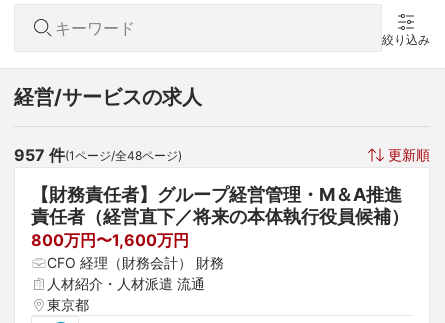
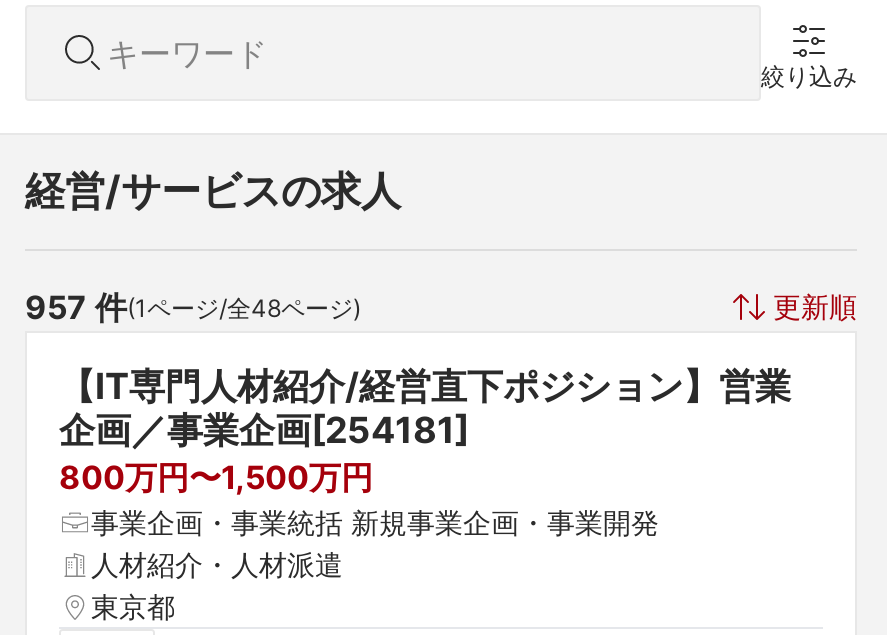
- 【財務責任者】グループ経営管理・M＆A推進
- 責任者（経営直下／将来の本体執行役員候補）
- 800万円〜1,600万円
- CFO 経理（財務会計） 財務
- 人材紹介・人材派遣 流通
+ 【IT専門人材紹介/経営直下ポジション】営業
+ 企画／事業企画[254181]
+ 800万円〜1,500万円
+ 事業企画・事業統括 新規事業企画・事業開発
+ 人材紹介・人材派遣
